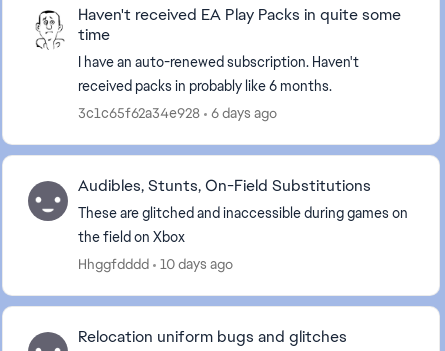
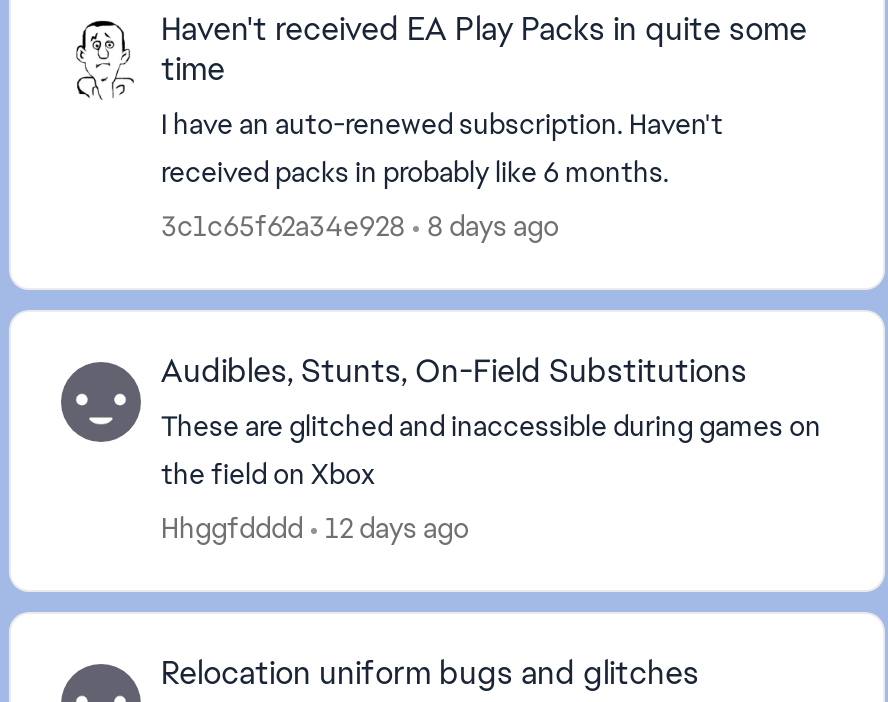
- 3c1c65f62a34e928 6 days ago
+ 3c1c65f62a34e928 8 days ago

- Hhggfdddd 10 days ago
+ Hhggfdddd 12 days ago
